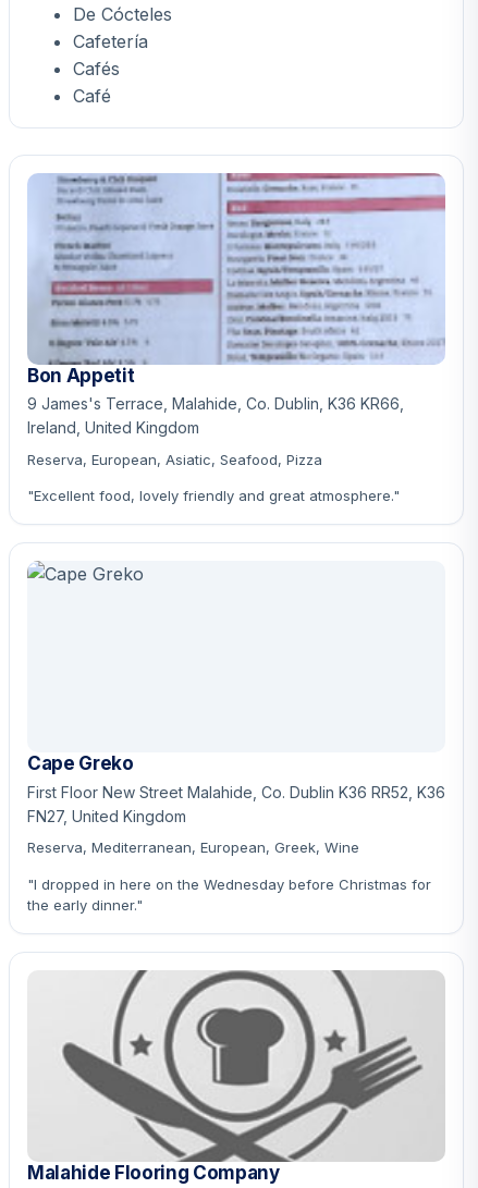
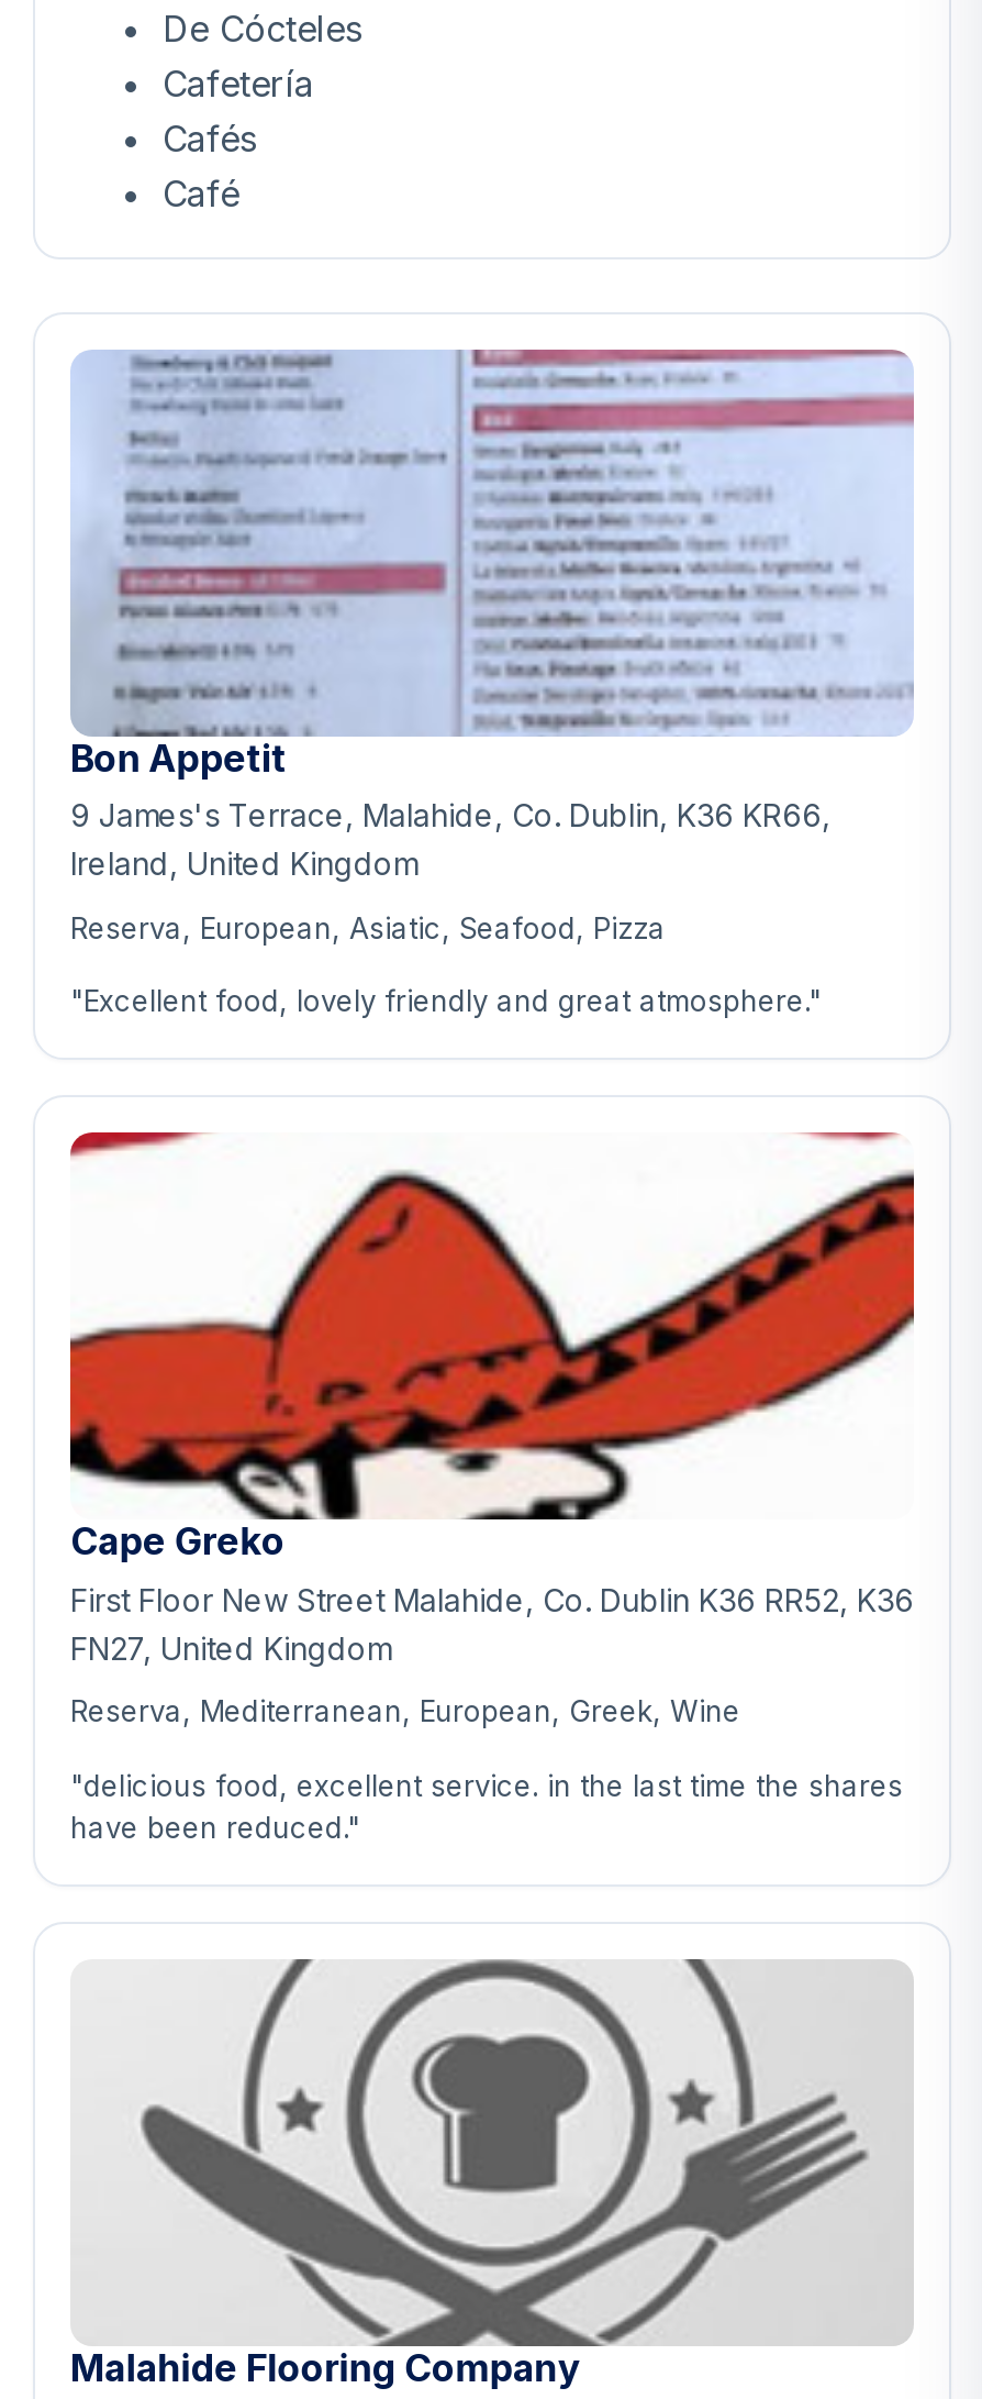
+ [image]

- "I dropped in here on the Wednesday before Christmas for
- the early dinner."
+ "delicious food, excellent service. in the last time the shares
+ have been reduced."
